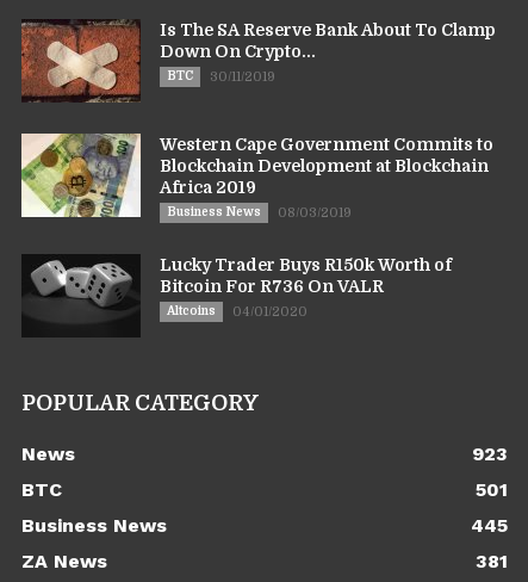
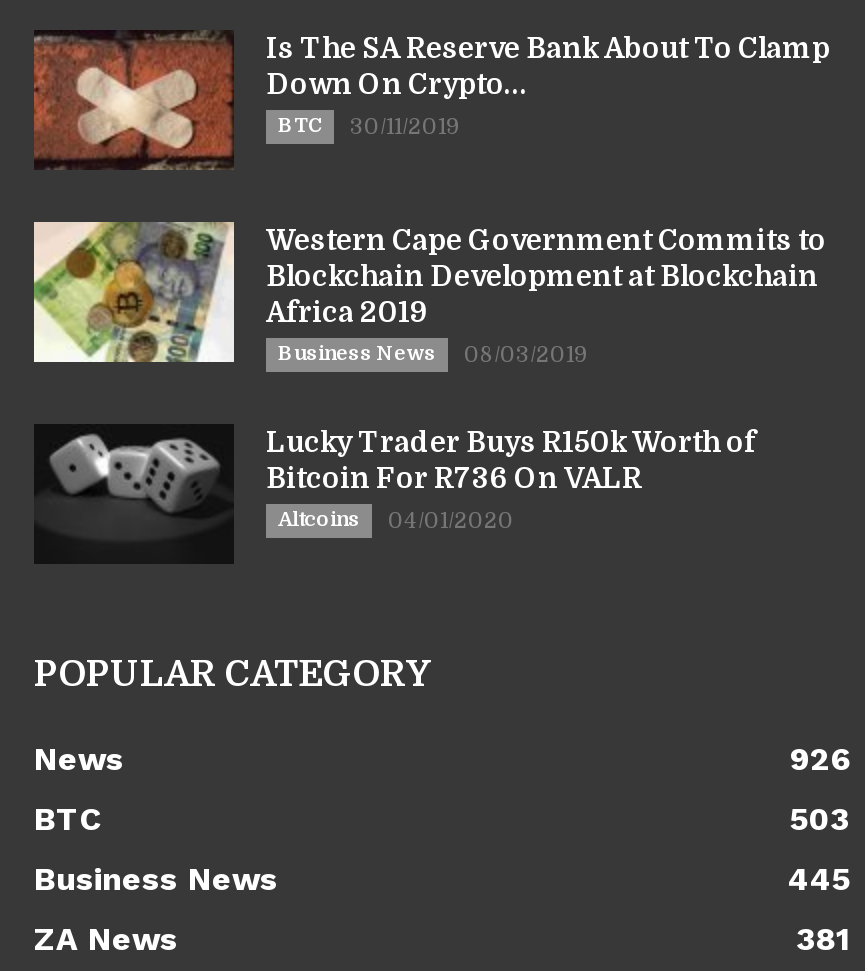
- 923
+ 926

- 501
+ 503
